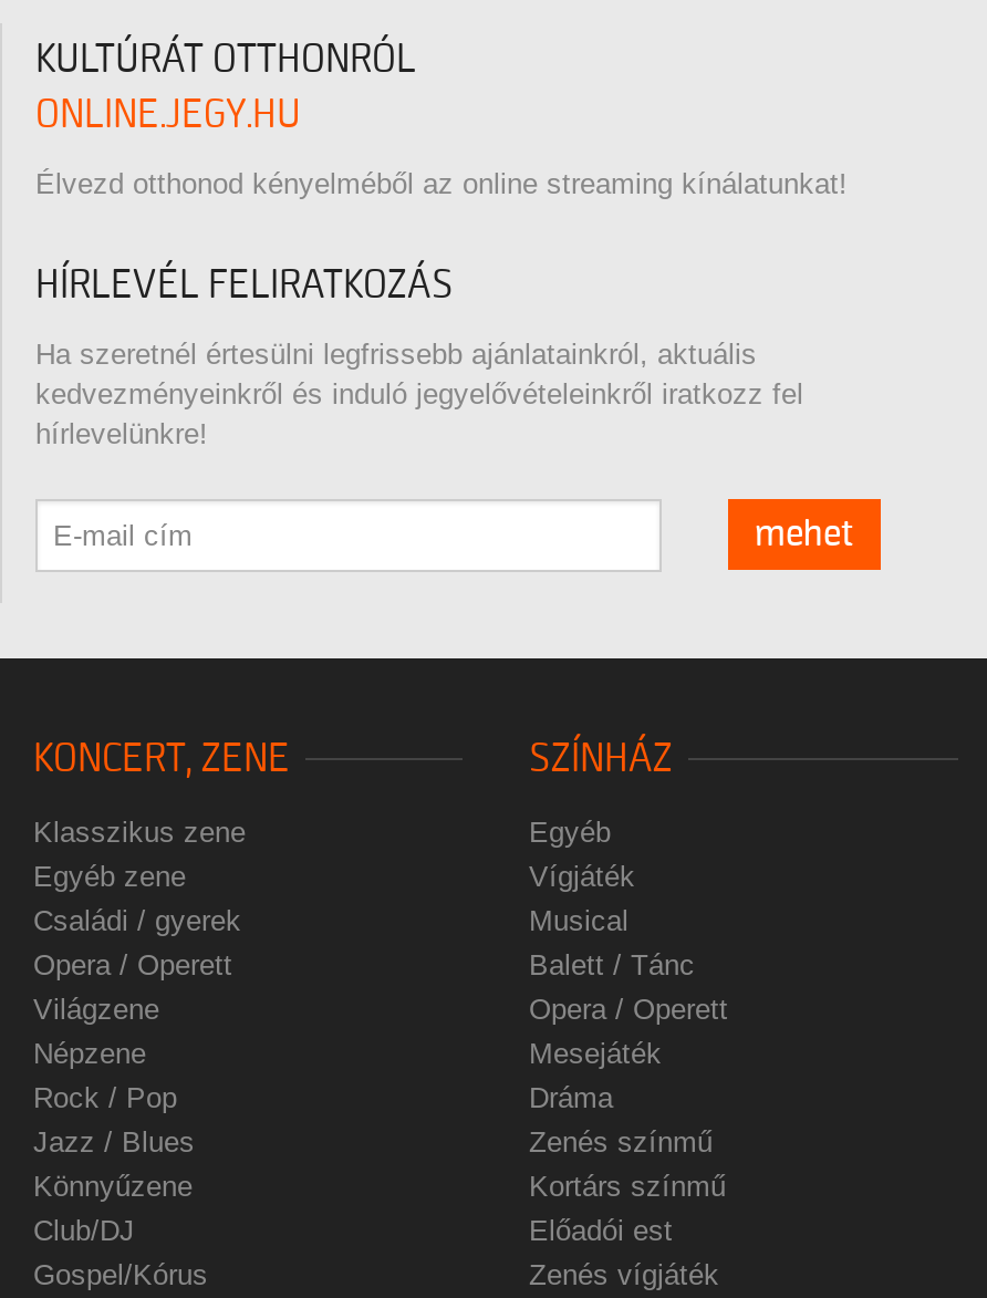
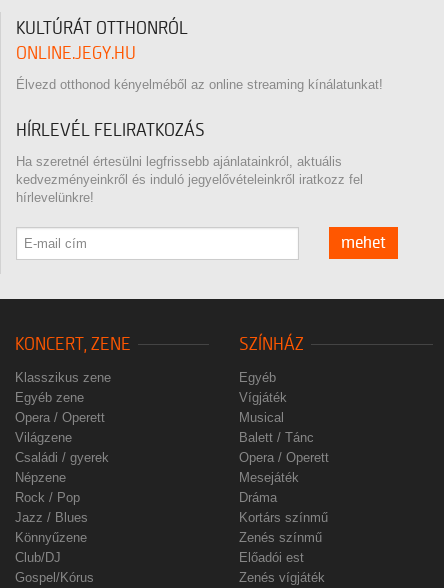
moved down: Családi / gyerek

moved up: Opera / Operett | Világzene

moved down: Zenés színmű

moved up: Kortárs színmű
